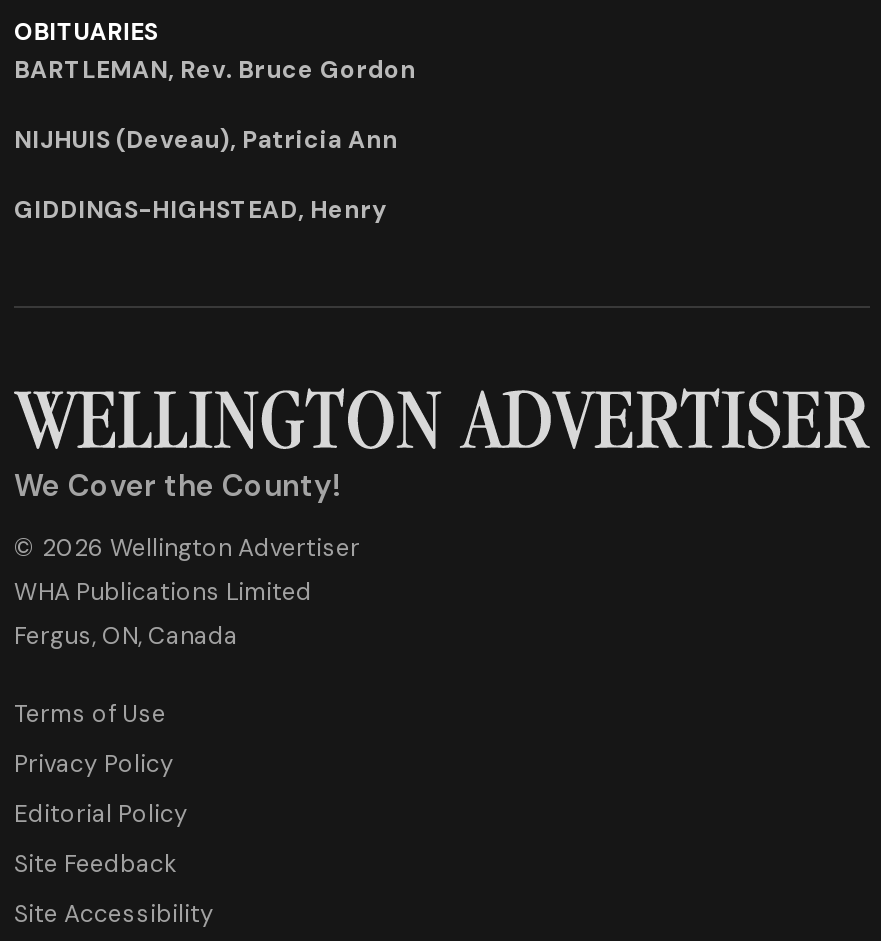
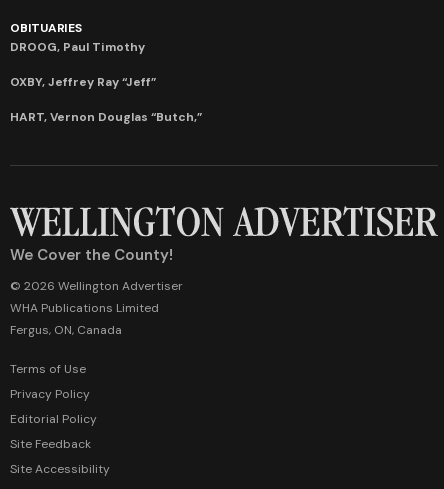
- BARTLEMAN, Rev. Bruce Gordon
+ DROOG, Paul Timothy

- NIJHUIS (Deveau), Patricia Ann
+ OXBY, Jeffrey Ray “Jeff”

- GIDDINGS-HIGHSTEAD, Henry
+ HART, Vernon Douglas “Butch,”
